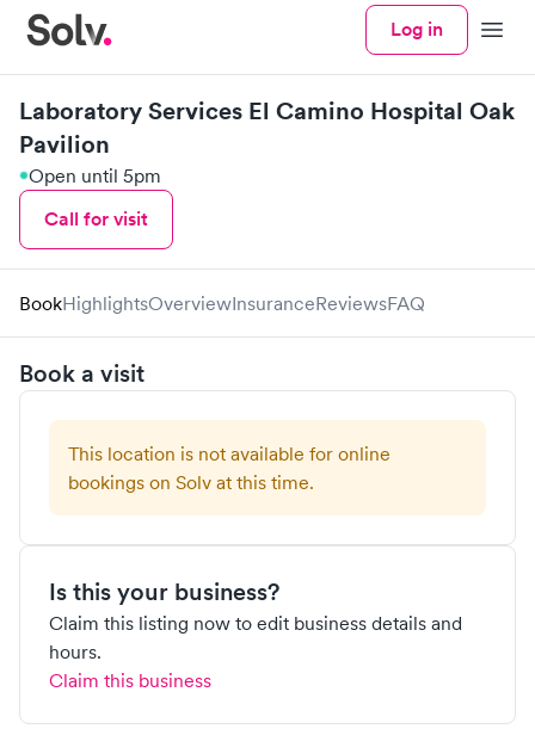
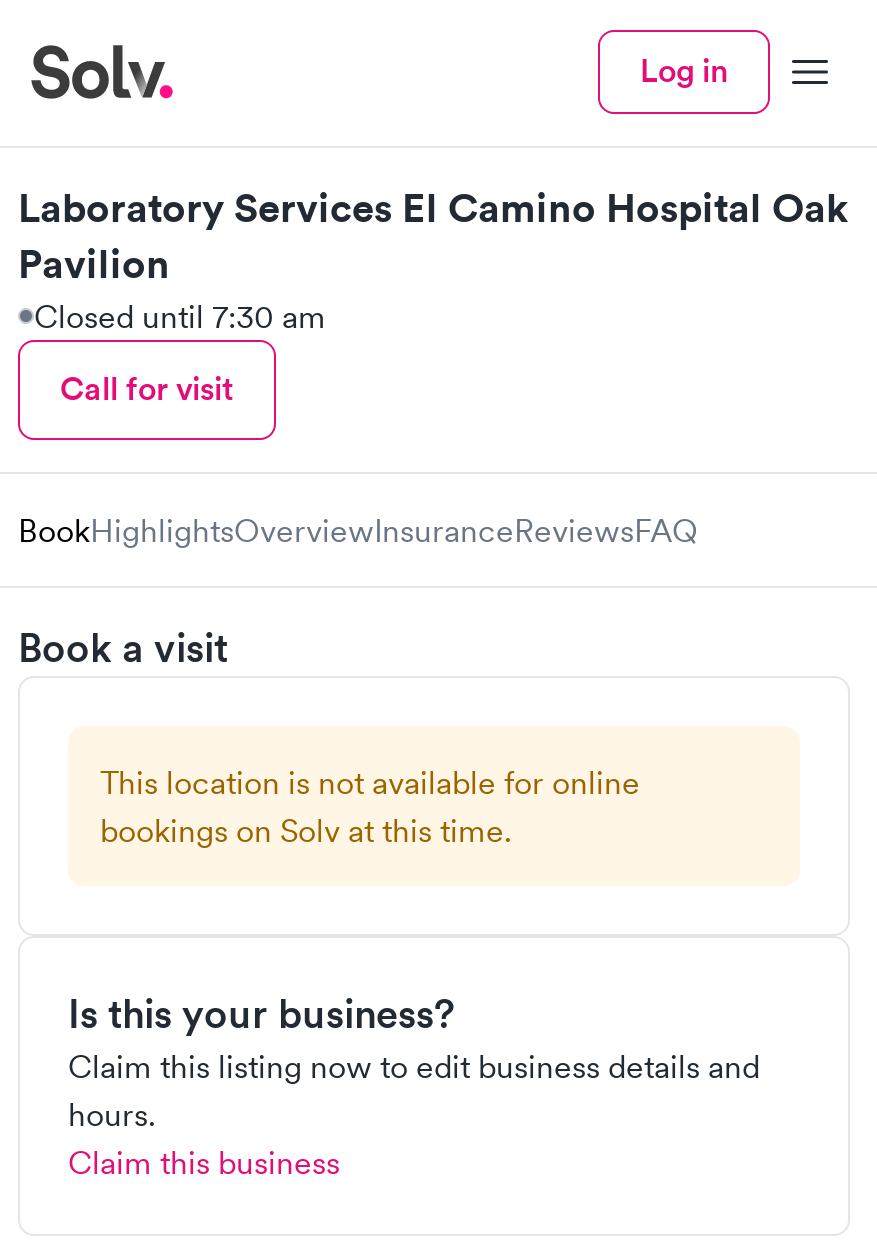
- Open until 5pm
+ Closed until 7:30 am
